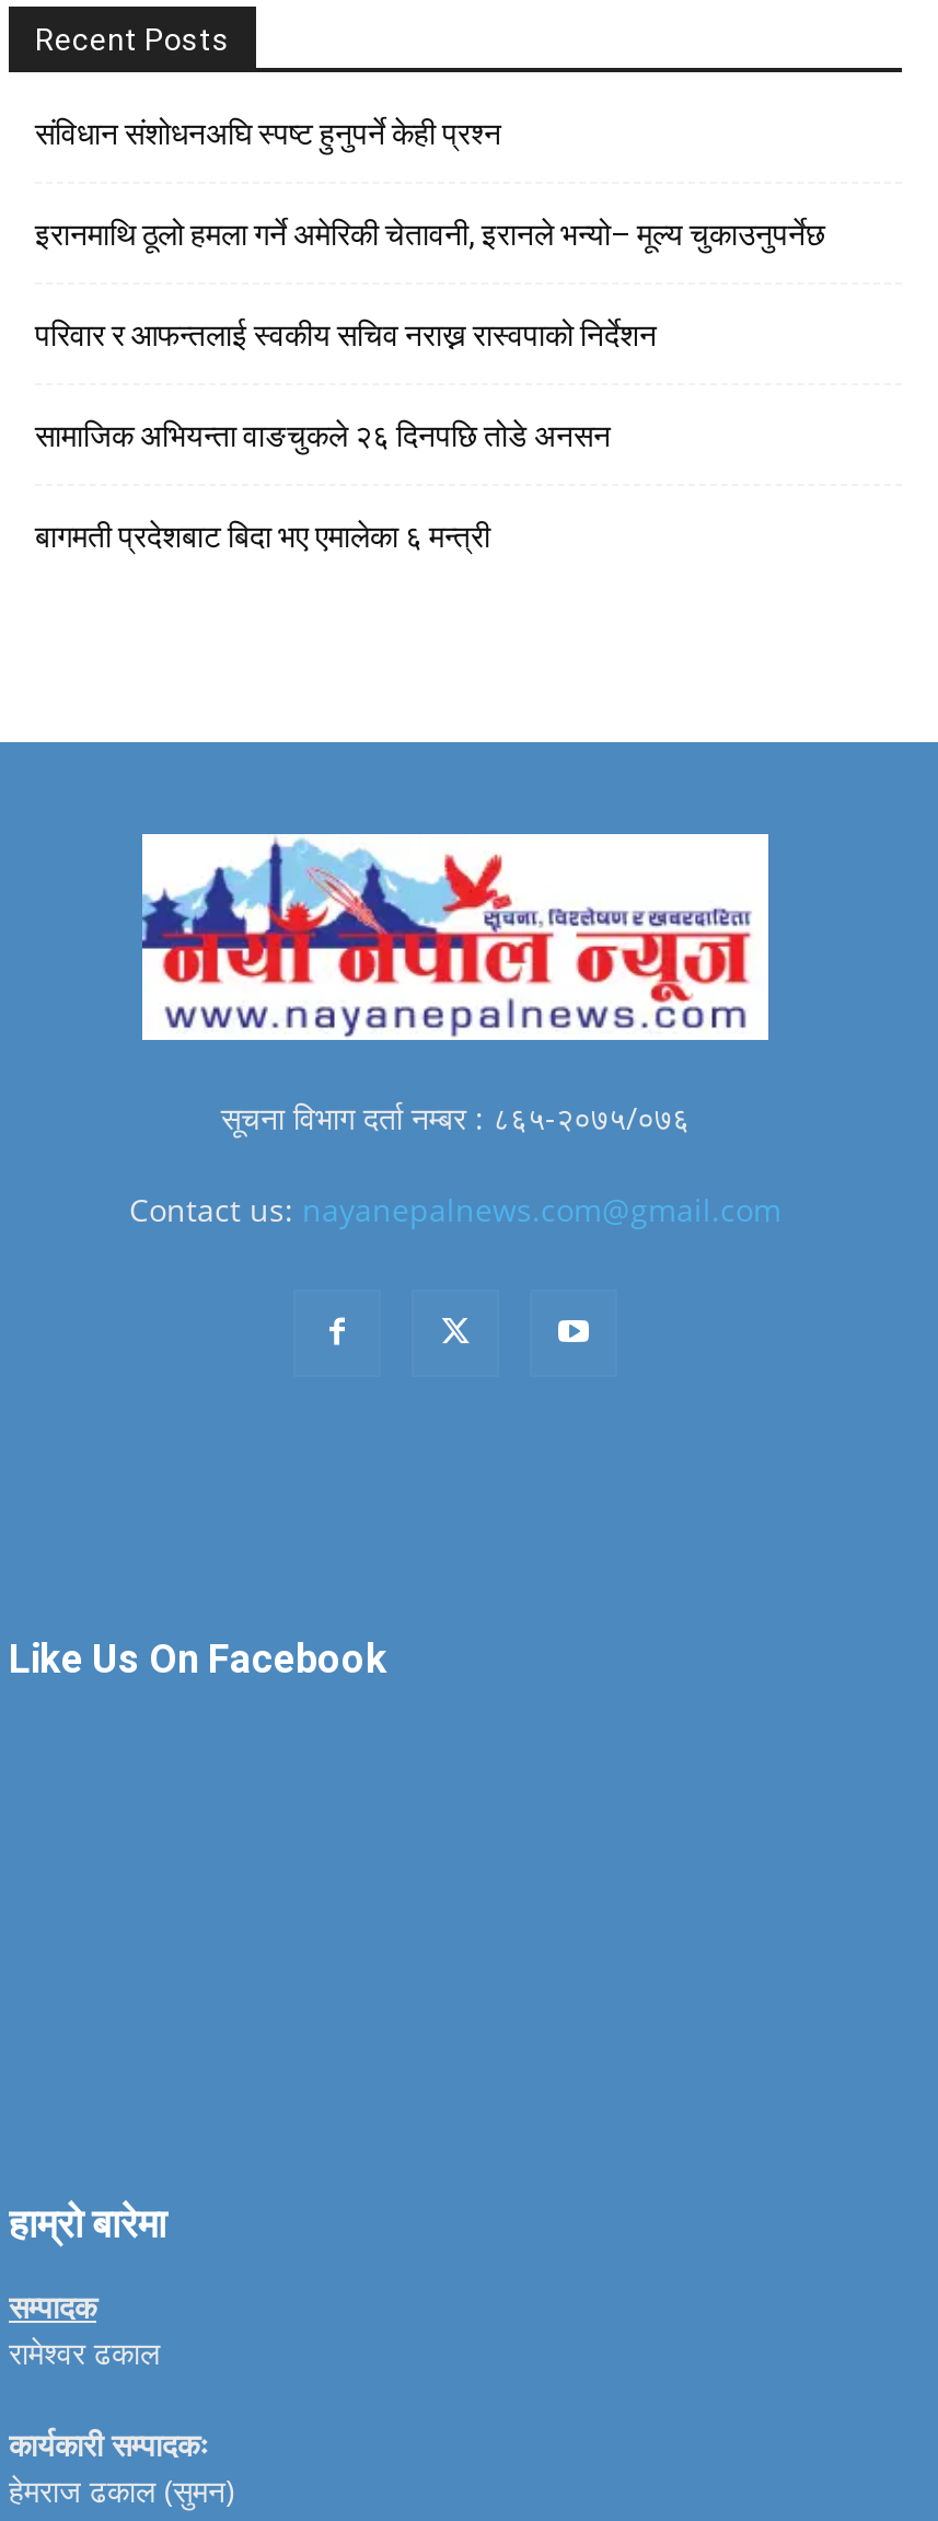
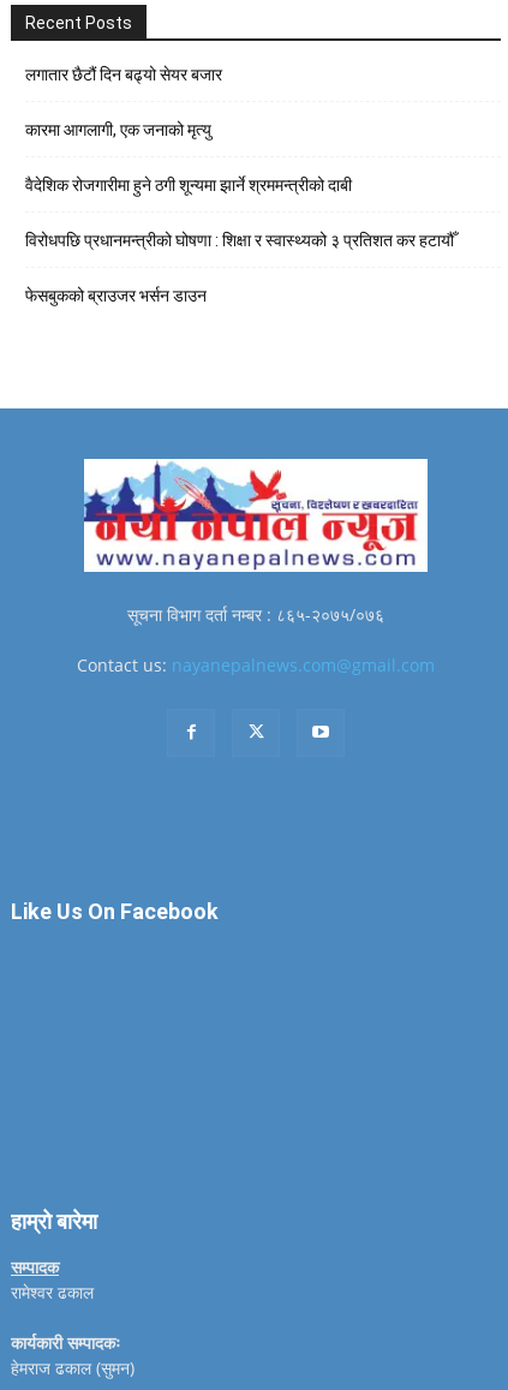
- संविधान संशोधनअघि स्पष्ट हुनुपर्ने केही प्रश्न
+ लगातार छैटौं दिन बढ्यो सेयर बजार

- इरानमाथि ठूलो हमला गर्ने अमेरिकी चेतावनी, इरानले भन्यो– मूल्य चुकाउनुपर्नेछ
+ कारमा आगलागी, एक जनाको मृत्यु

- परिवार र आफन्तलाई स्वकीय सचिव नराख्न रास्वपाको निर्देशन
+ वैदेशिक रोजगारीमा हुने ठगी शून्यमा झार्ने श्रममन्त्रीको दाबी

- सामाजिक अभियन्ता वाङचुकले २६ दिनपछि तोडे अनसन
+ विरोधपछि प्रधानमन्त्रीको घोषणा : शिक्षा र स्वास्थ्यको ३ प्रतिशत कर हटायौँ

- बागमती प्रदेशबाट बिदा भए एमालेका ६ मन्त्री
+ फेसबुकको ब्राउजर भर्सन डाउन
